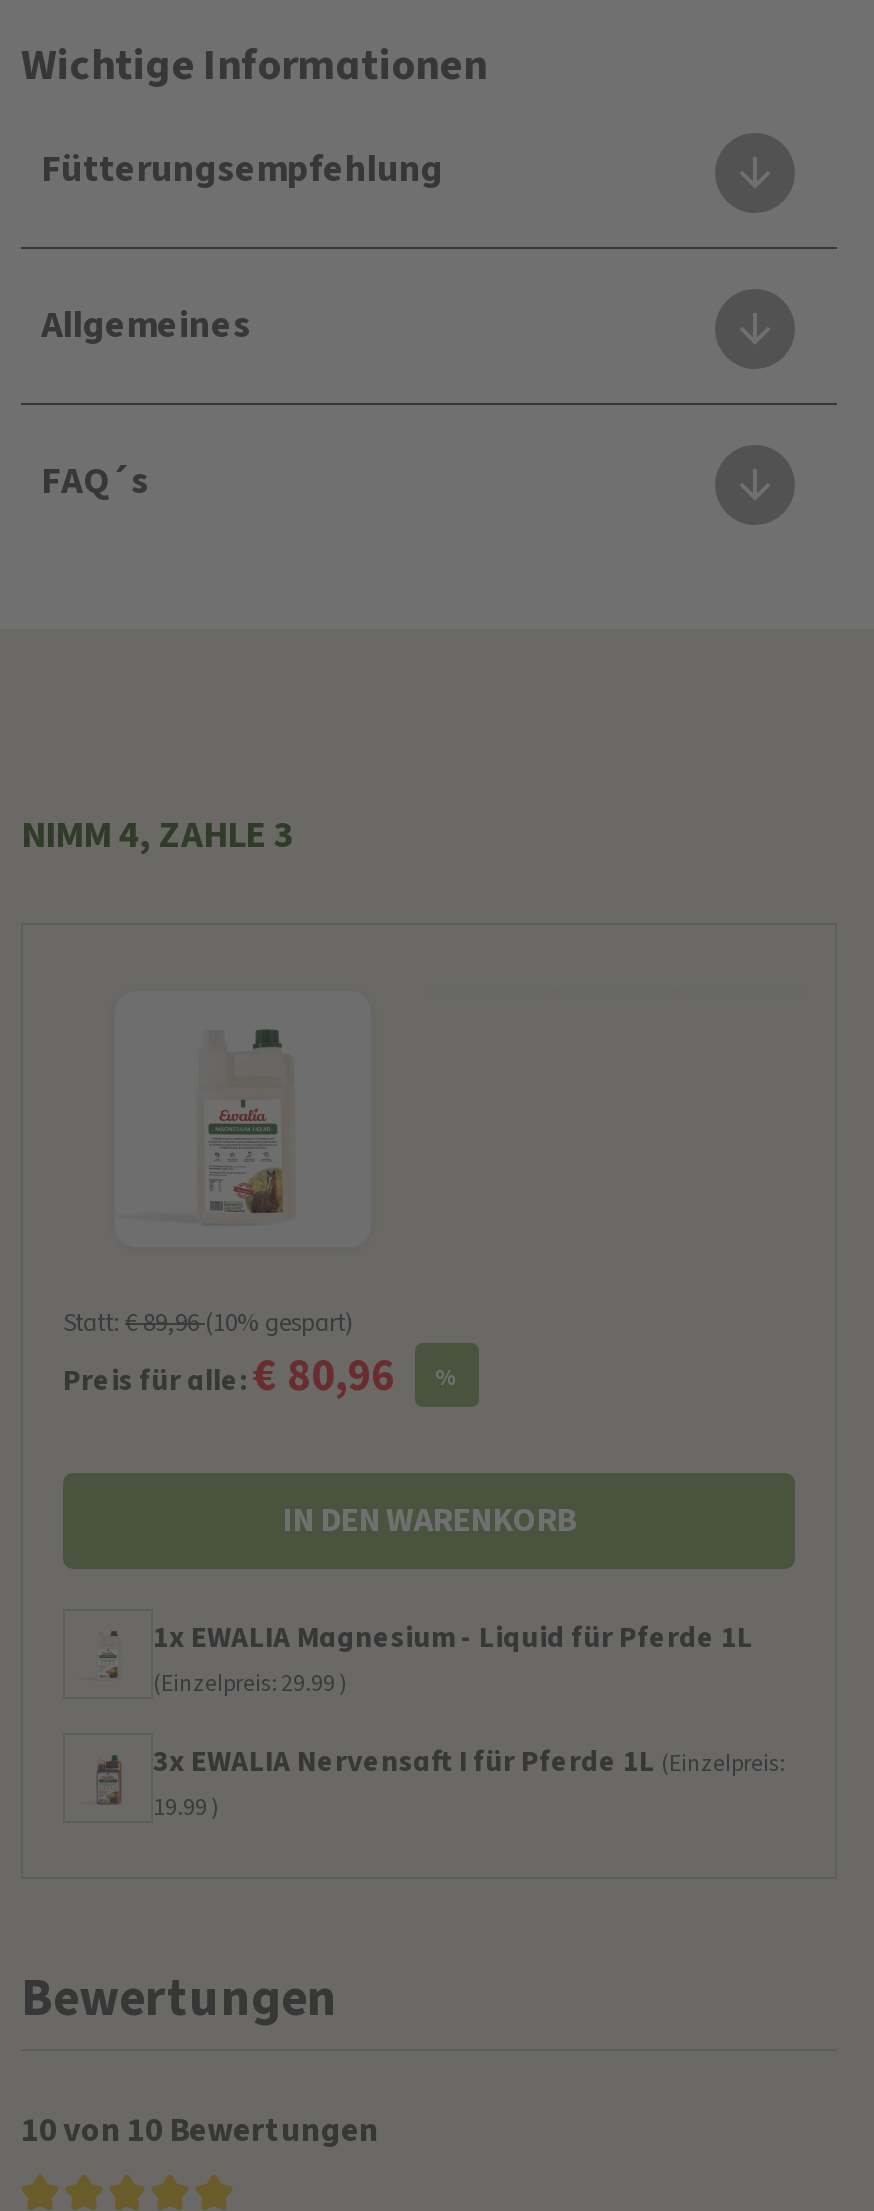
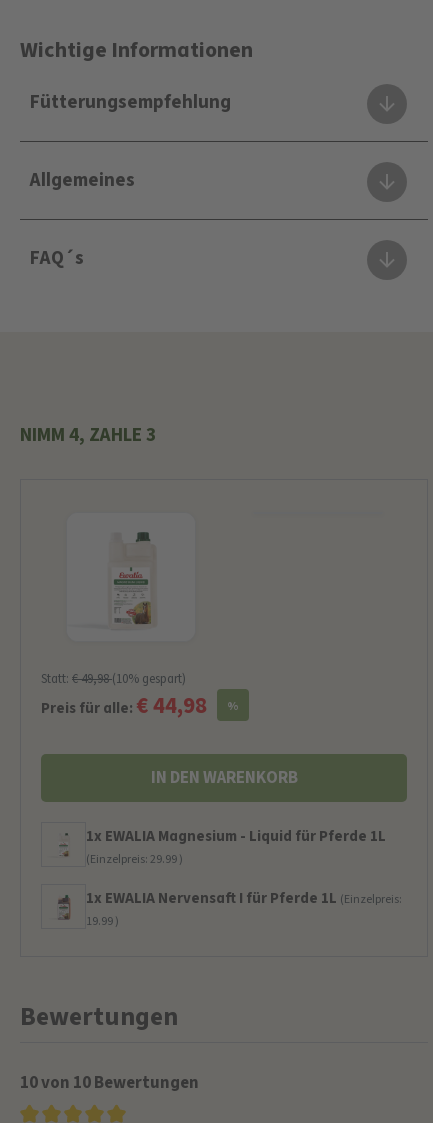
- Statt: € 89,96 (10% gespart)
+ Statt: € 49,98 (10% gespart)

- Preis für alle:€ 80,96
+ Preis für alle:€ 44,98

- 3x EWALIA Nervensaft I für Pferde 1L (Einzelpreis:
+ 1x EWALIA Nervensaft I für Pferde 1L (Einzelpreis:
